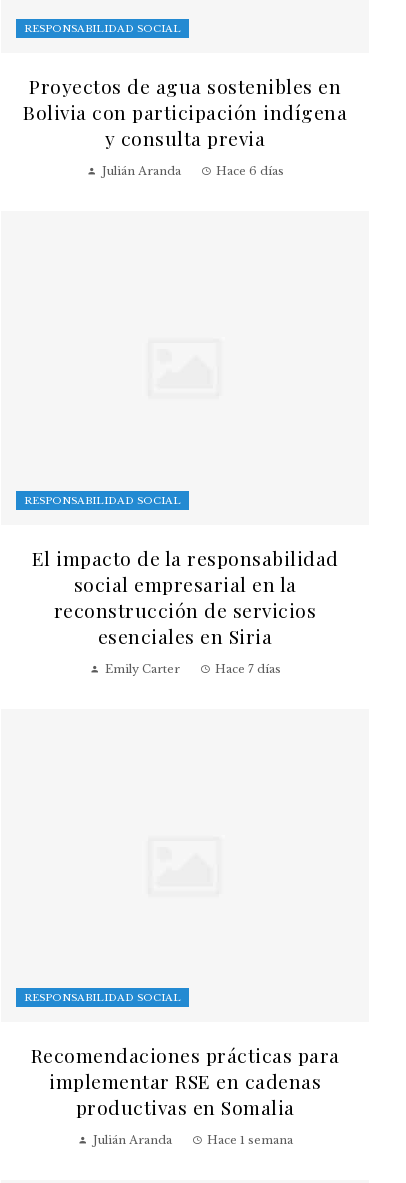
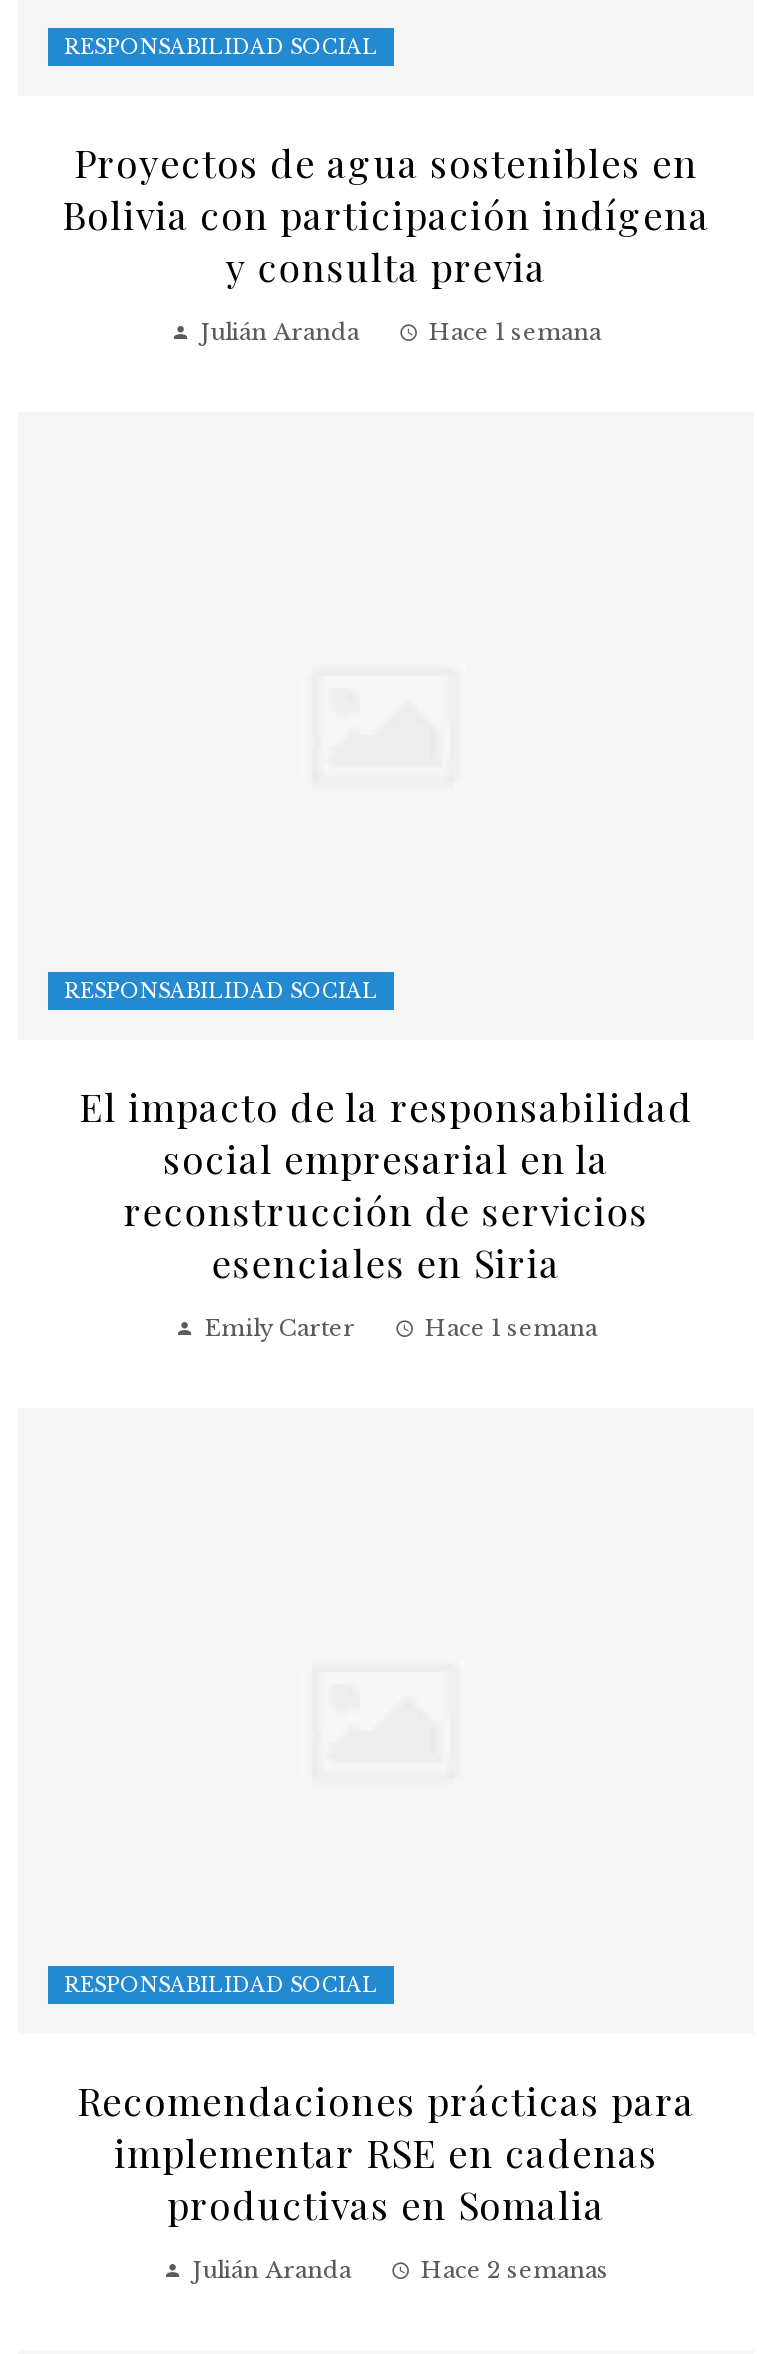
- Hace 6 días
+ Hace 1 semana

- Hace 7 días
+ Hace 1 semana

- Hace 1 semana
+ Hace 2 semanas
